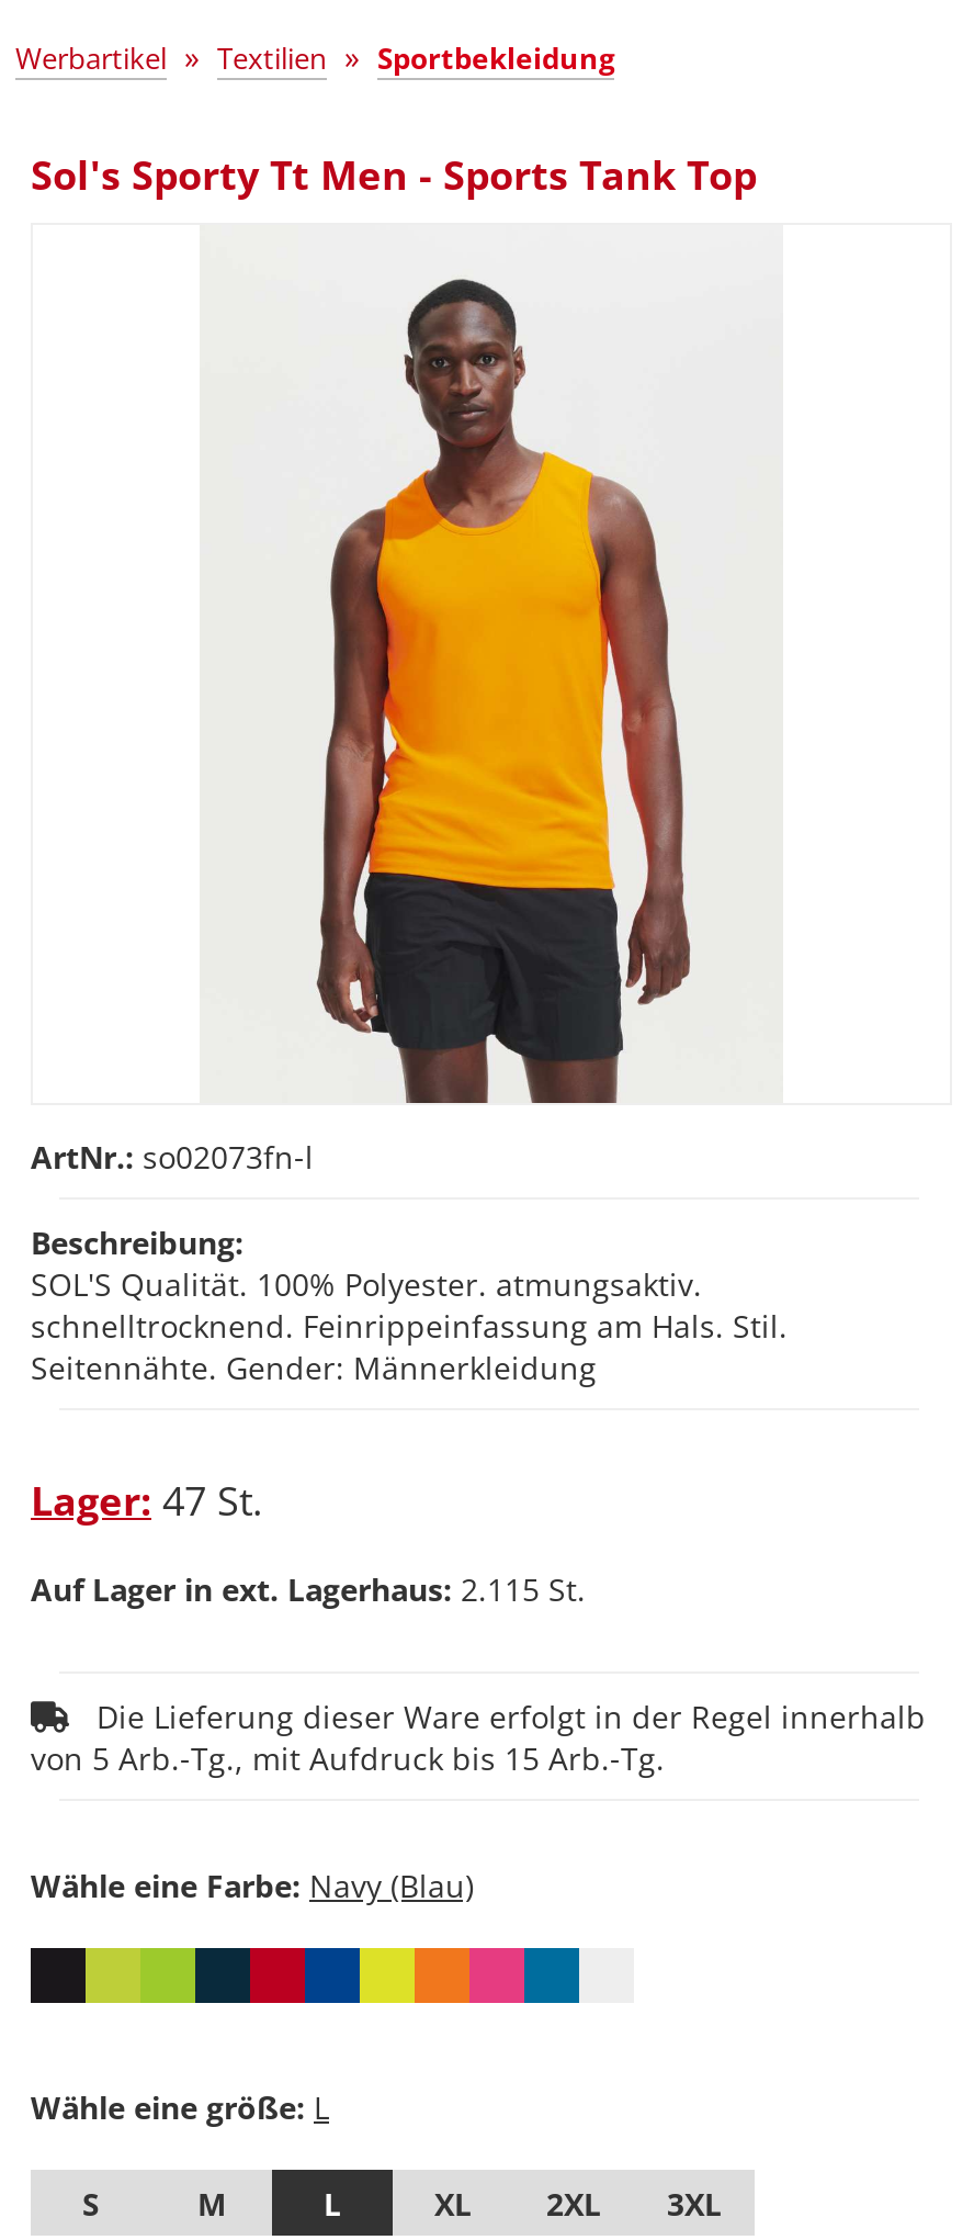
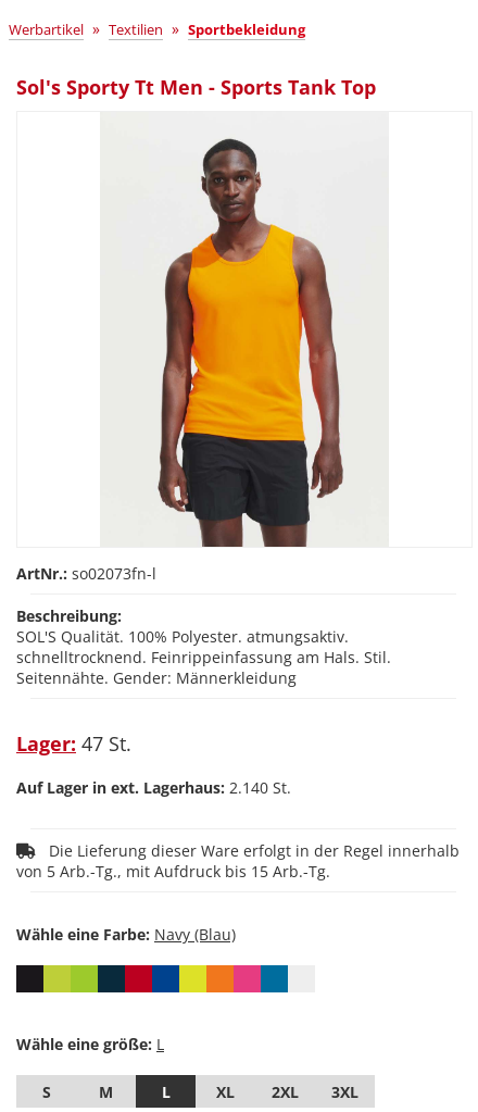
- Auf Lager in ext. Lagerhaus: 2.115 St.
+ Auf Lager in ext. Lagerhaus: 2.140 St.
